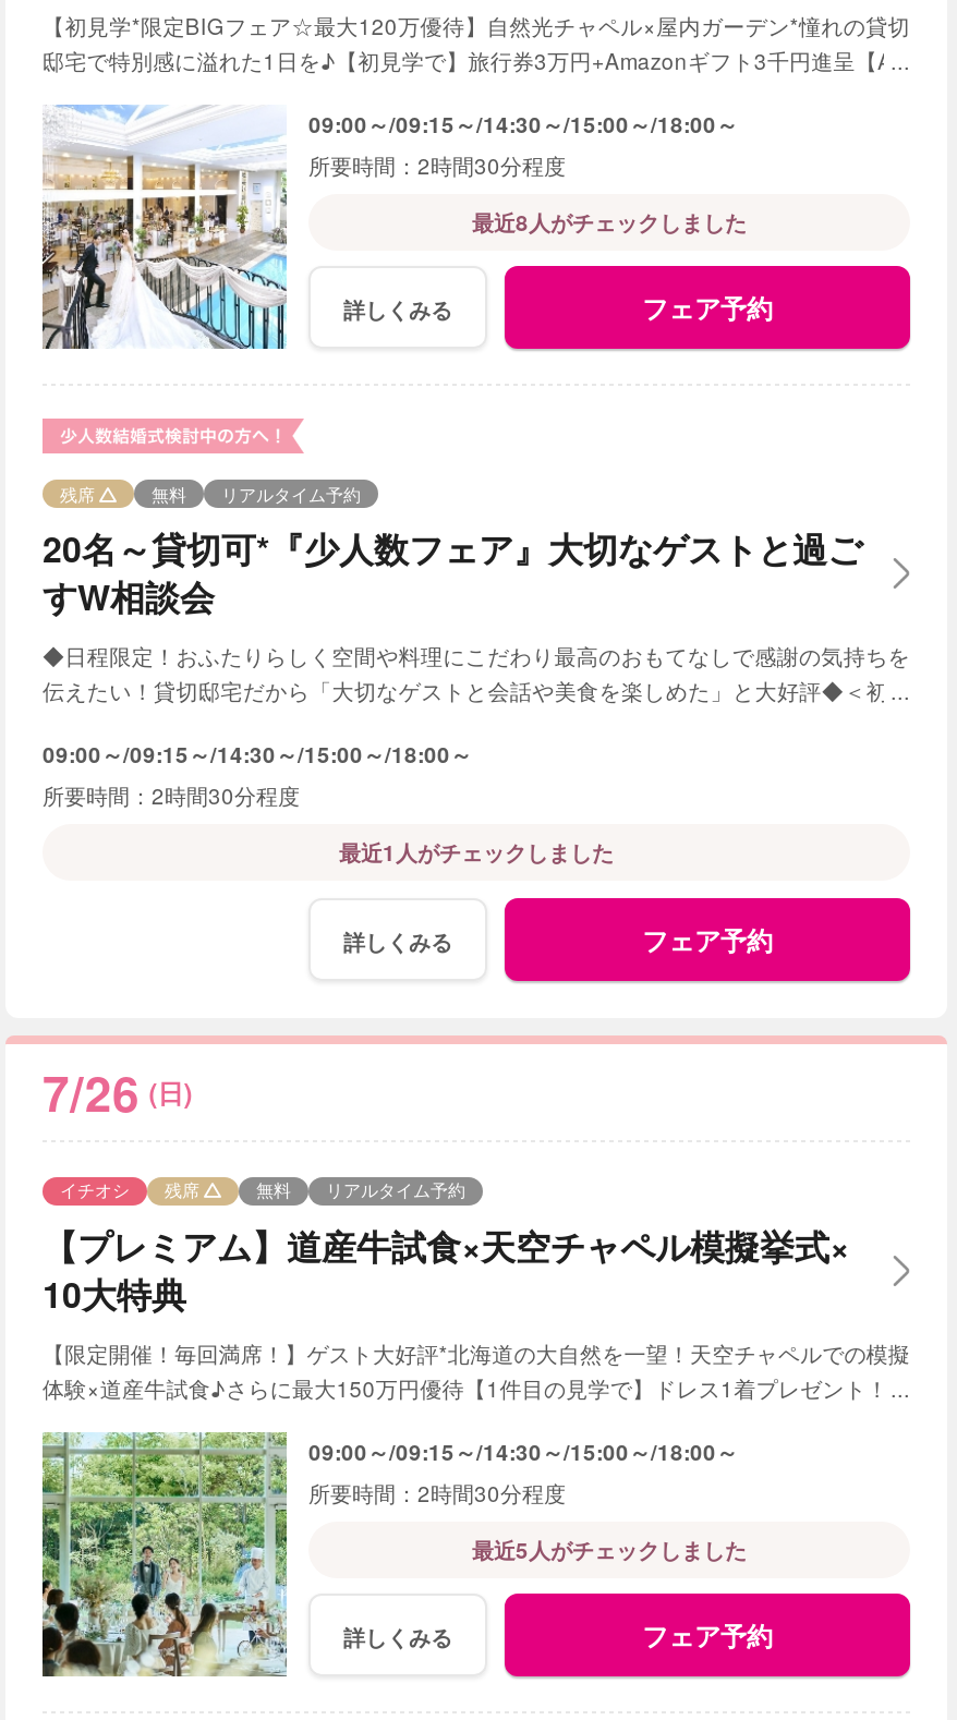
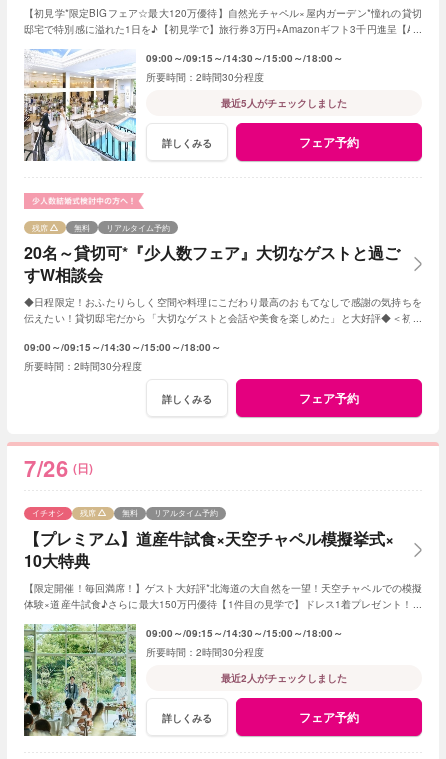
- 最近8人がチェックしました

- 最近1人がチェックしました

+ 最近2人がチェックしました

moved up: 最近5人がチェックしました
